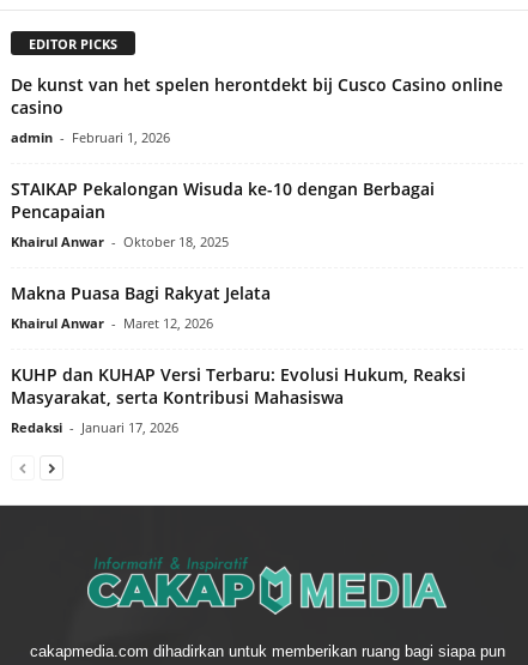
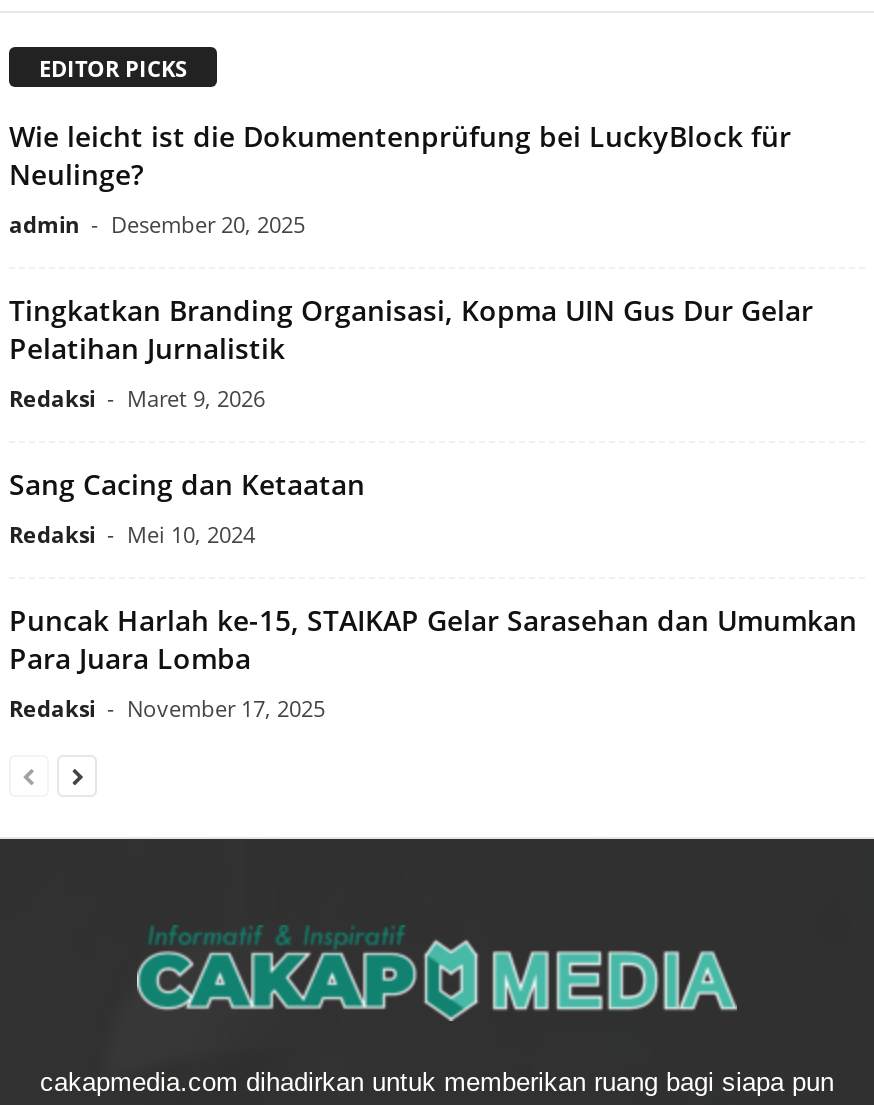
- De kunst van het spelen herontdekt bij Cusco Casino online
- casino
- admin - Februari 1, 2026
+ Wie leicht ist die Dokumentenprüfung bei LuckyBlock für
+ Neulinge?
+ admin - Desember 20, 2025

- STAIKAP Pekalongan Wisuda ke-10 dengan Berbagai
- Pencapaian
- Khairul Anwar - Oktober 18, 2025
+ Tingkatkan Branding Organisasi, Kopma UIN Gus Dur Gelar
+ Pelatihan Jurnalistik
+ Redaksi - Maret 9, 2026

- Makna Puasa Bagi Rakyat Jelata
- Khairul Anwar - Maret 12, 2026
+ Sang Cacing dan Ketaatan
+ Redaksi - Mei 10, 2024

- KUHP dan KUHAP Versi Terbaru: Evolusi Hukum, Reaksi
- Masyarakat, serta Kontribusi Mahasiswa
- Redaksi - Januari 17, 2026
+ Puncak Harlah ke-15, STAIKAP Gelar Sarasehan dan Umumkan
+ Para Juara Lomba
+ Redaksi - November 17, 2025
